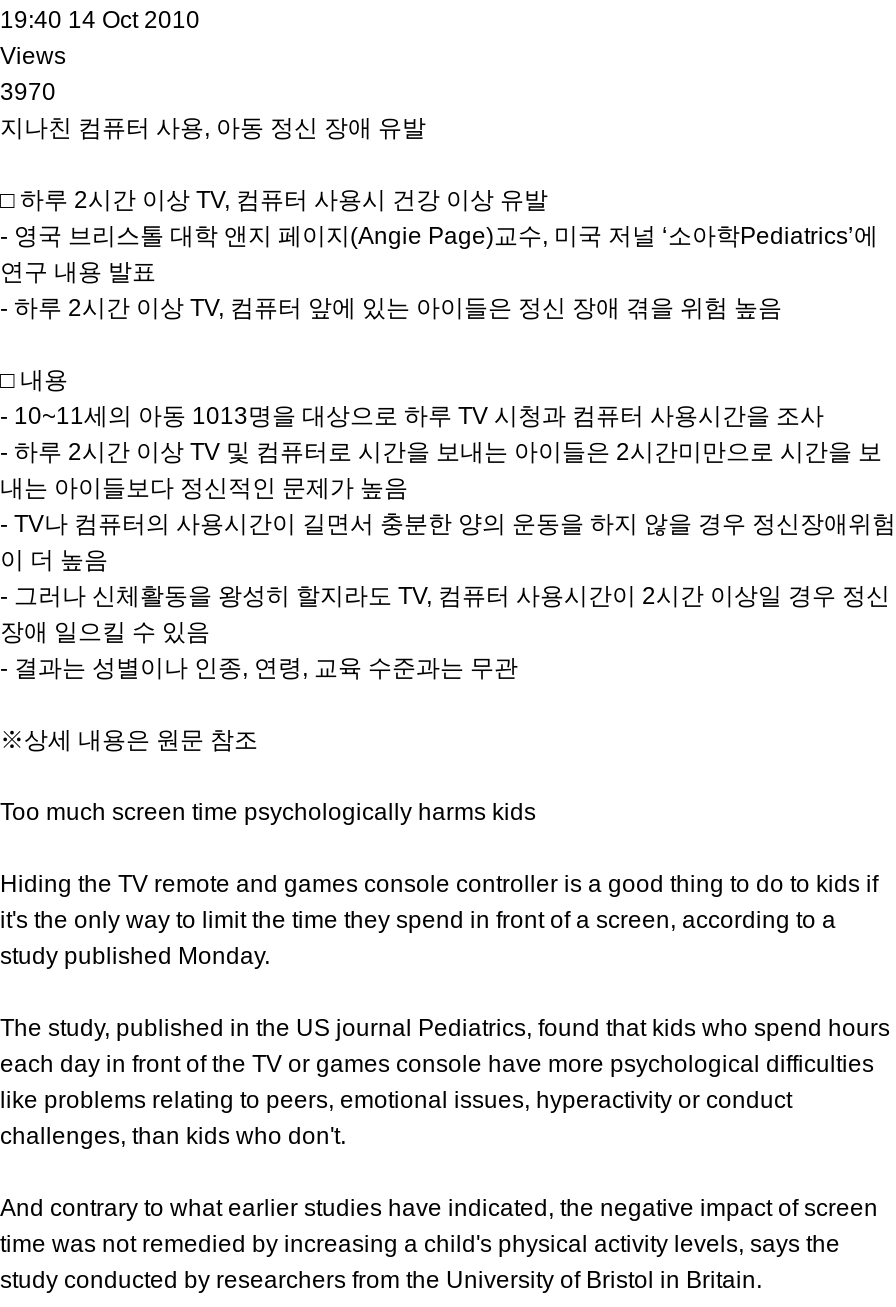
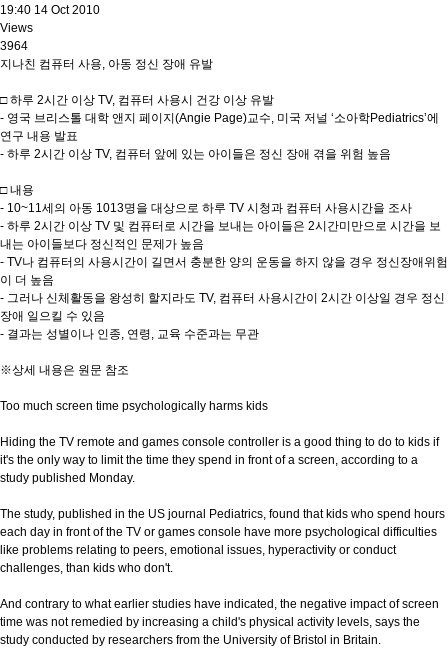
- 3970
+ 3964
